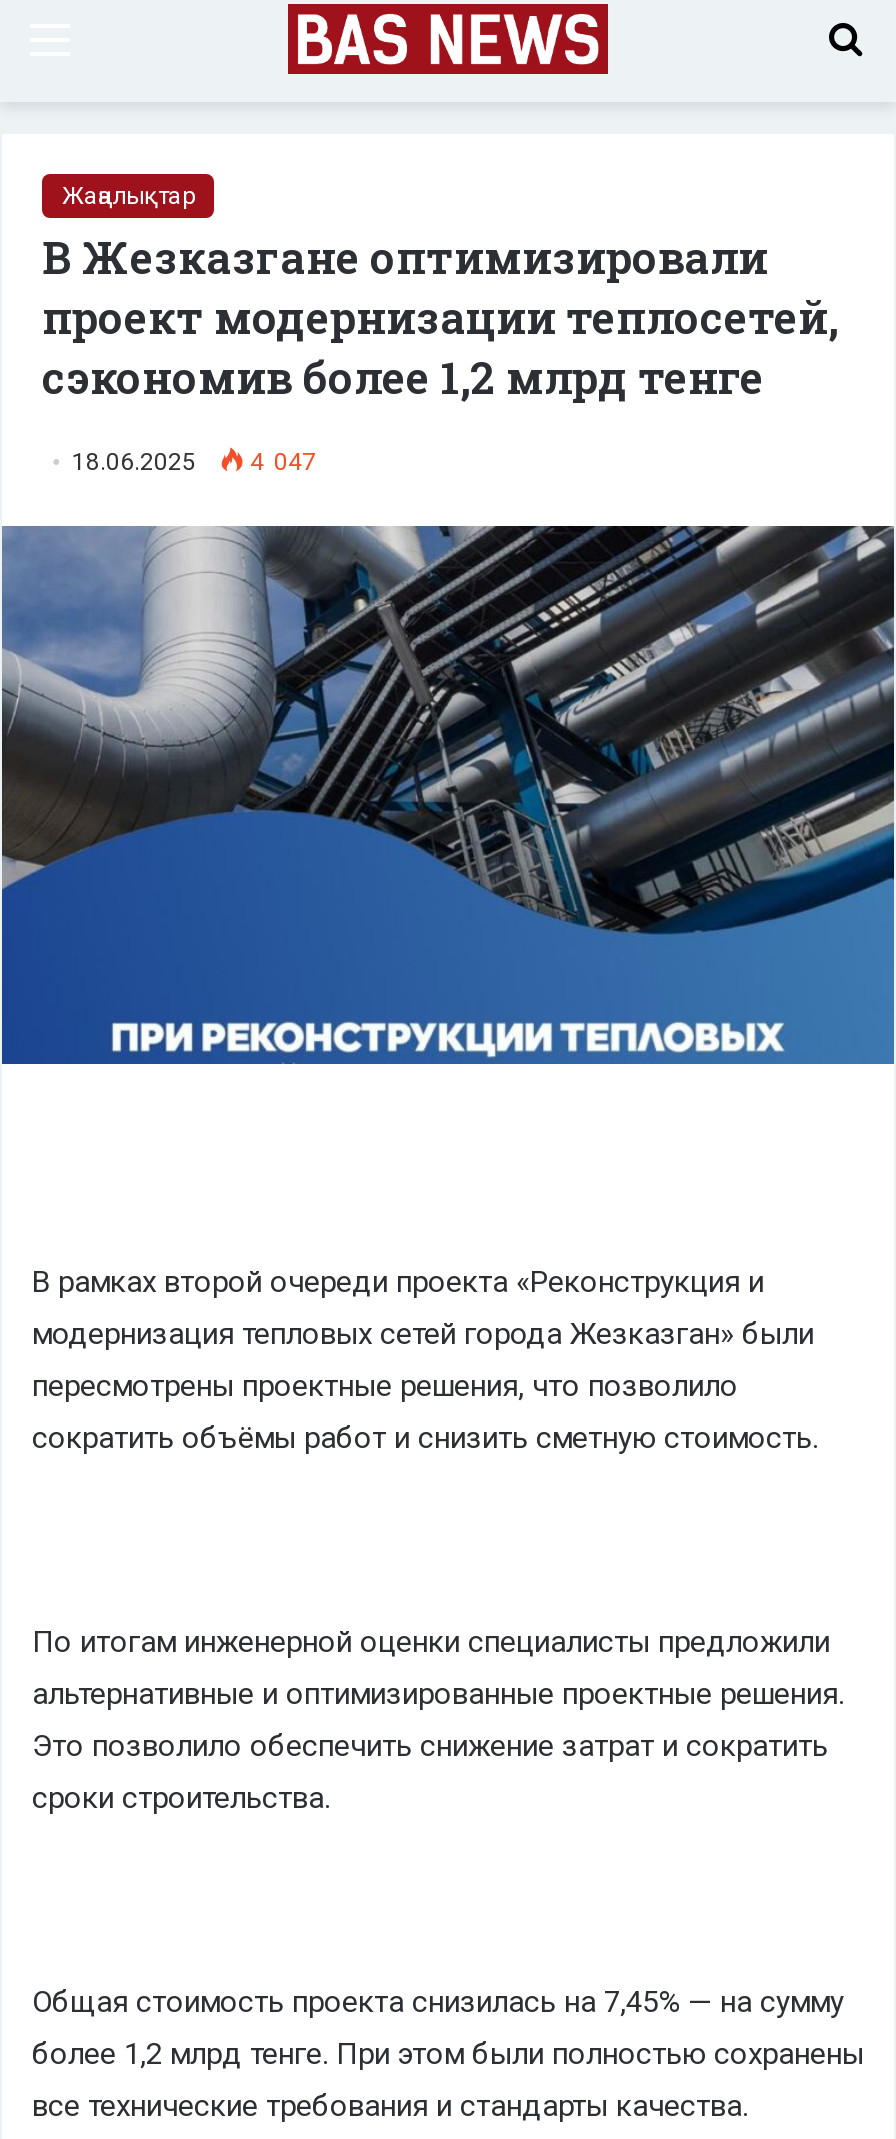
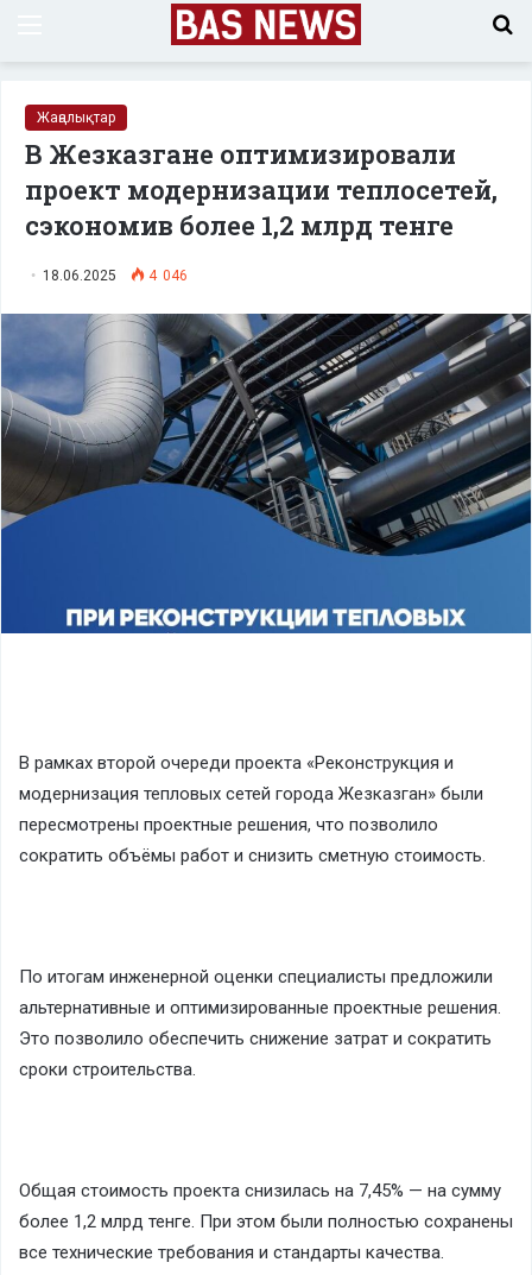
- 18.06.2025 4 047
+ 18.06.2025 4 046
